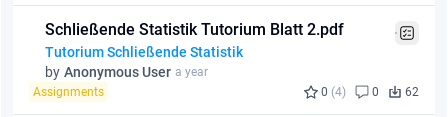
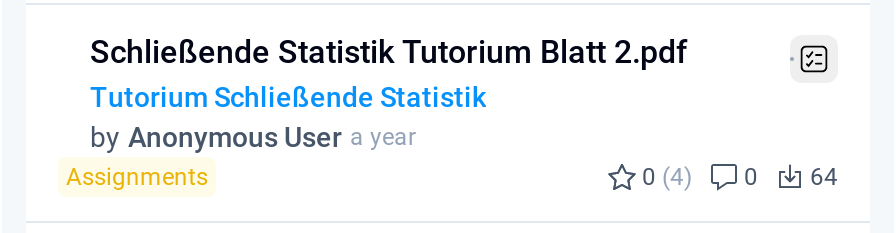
- 0 (4) 0 62
+ 0 (4) 0 64
